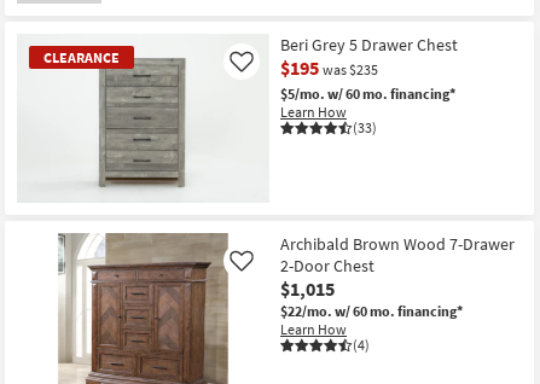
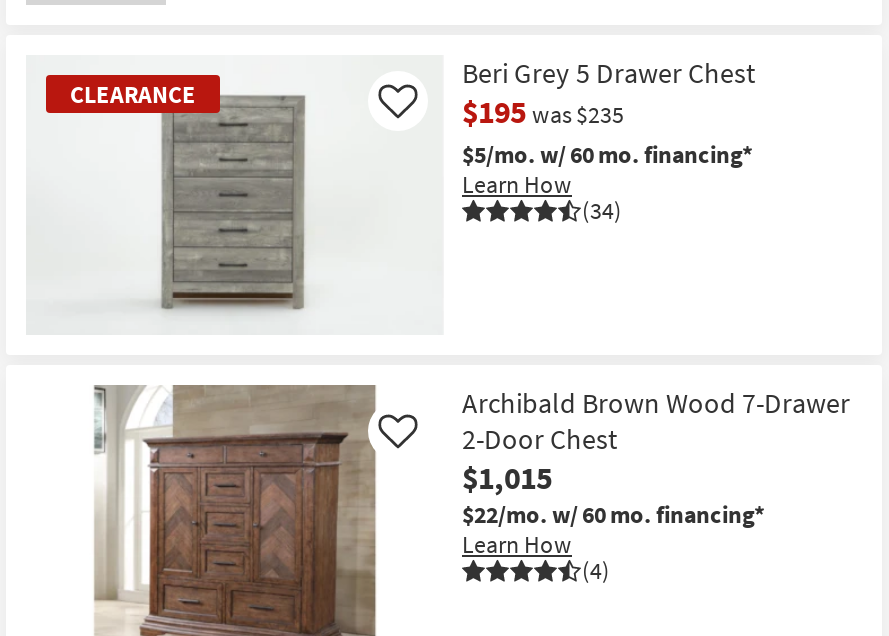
- (33)
+ (34)
